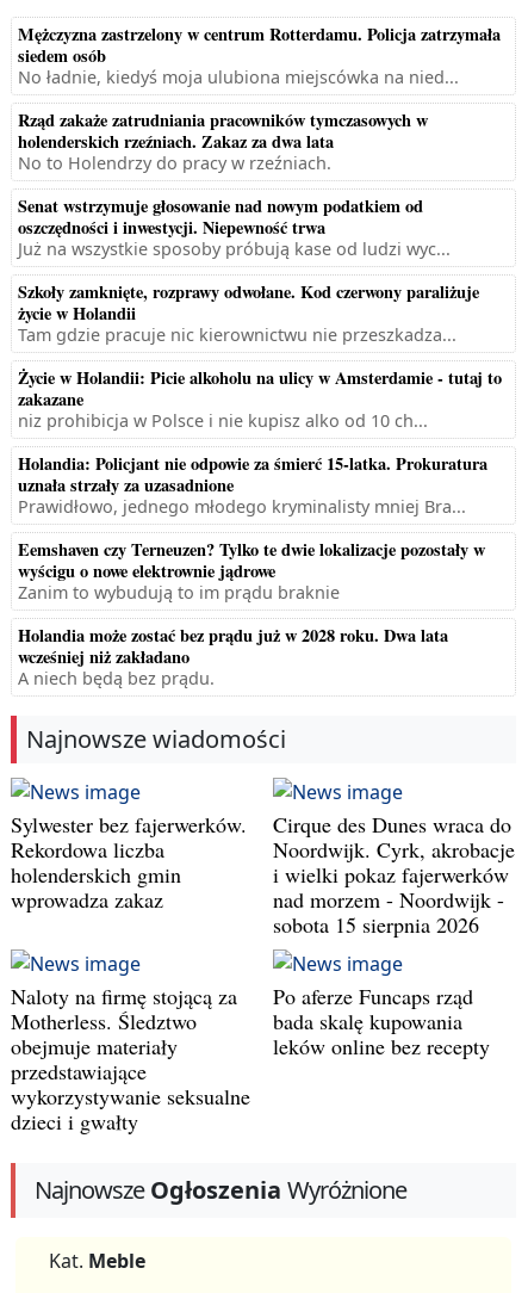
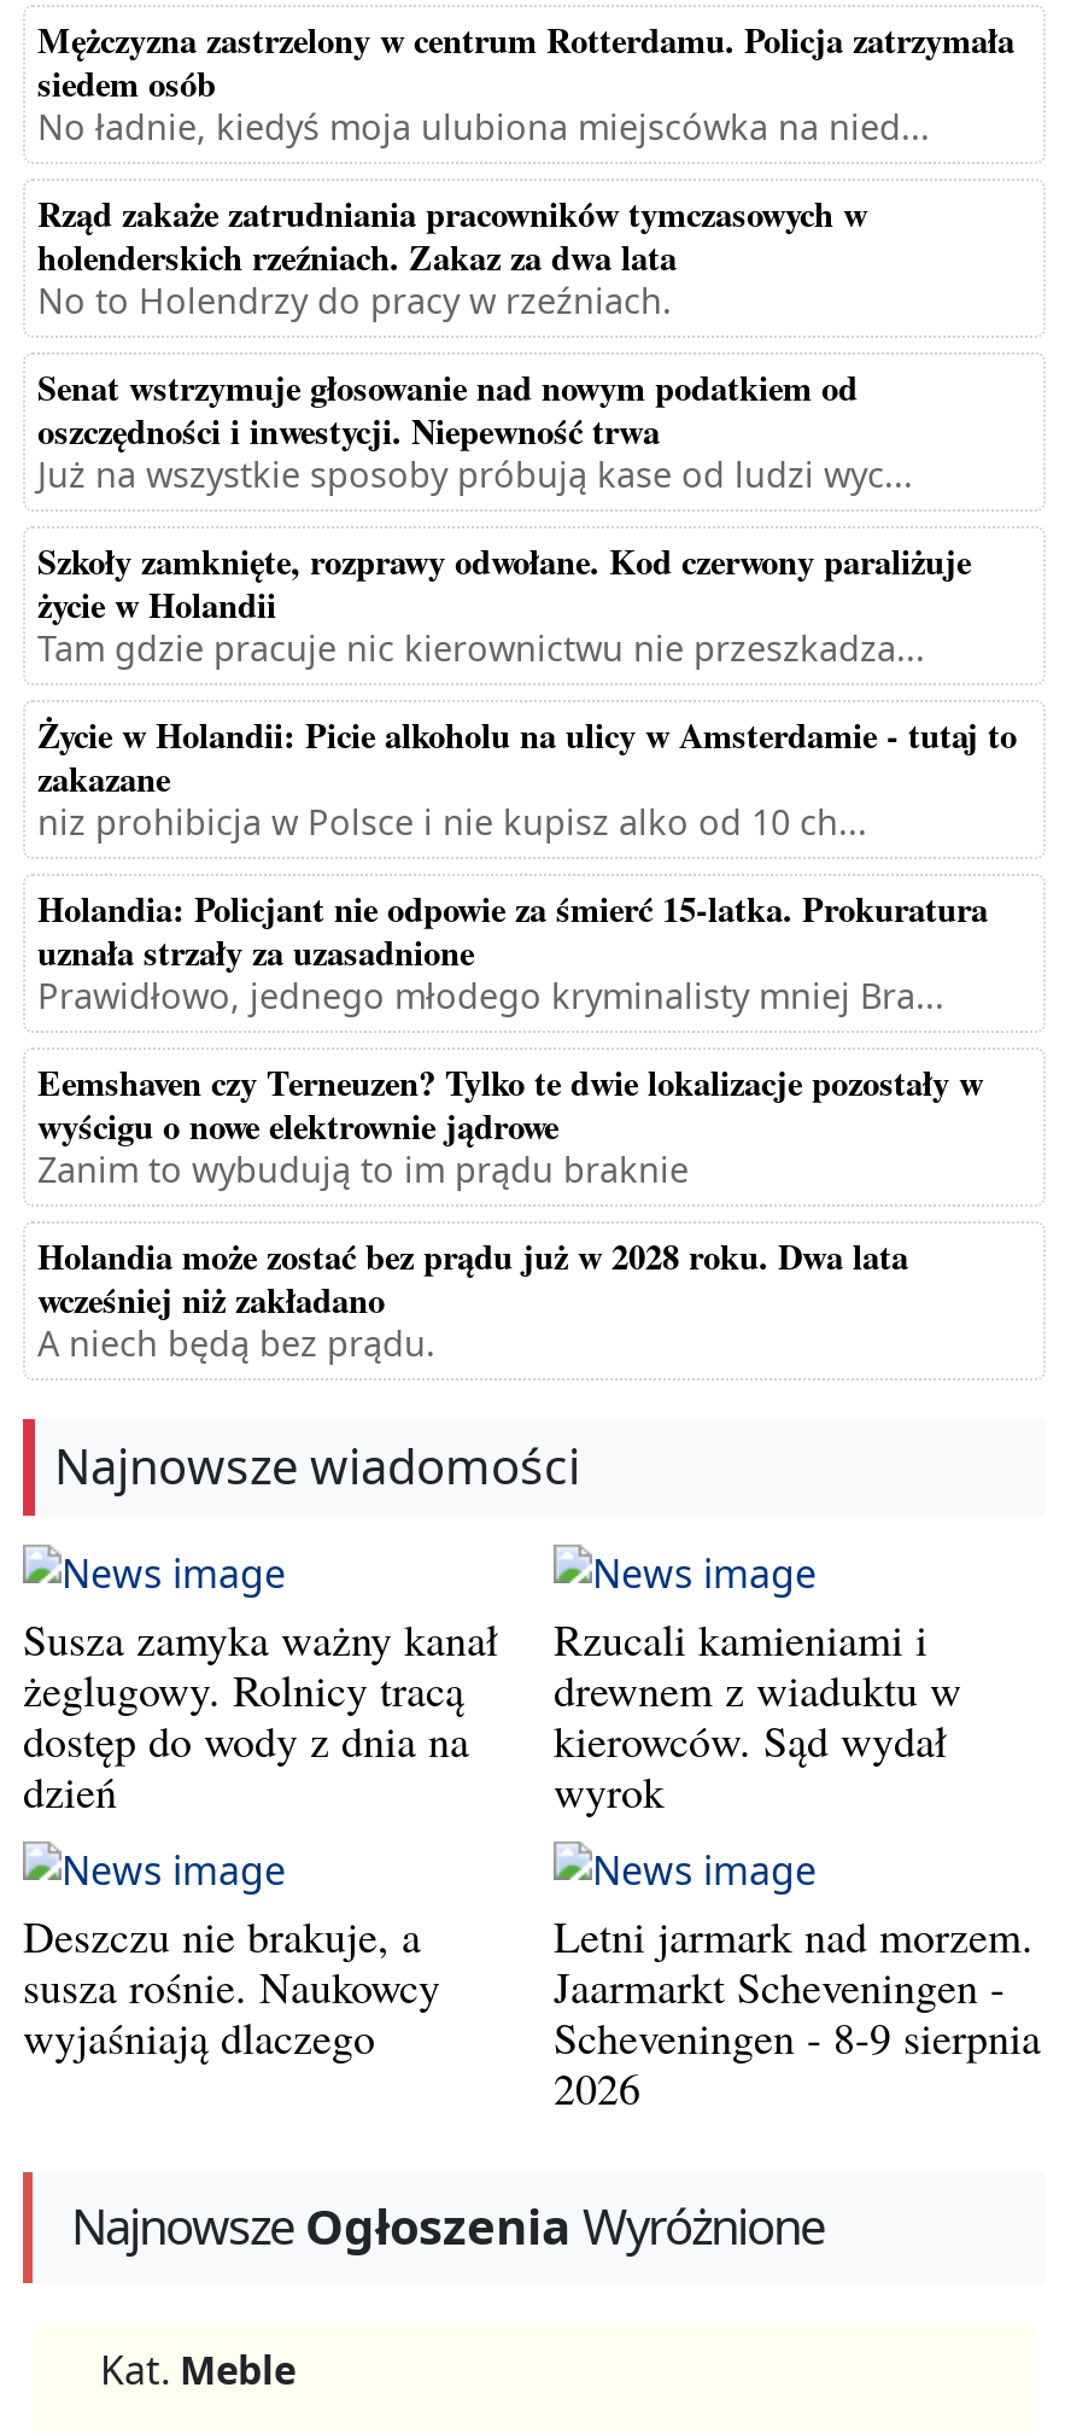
- Sylwester bez fajerwerków.
- Rekordowa liczba
- holenderskich gmin
- wprowadza zakaz
+ Susza zamyka ważny kanał
+ żeglugowy. Rolnicy tracą
+ dostęp do wody z dnia na
+ dzień

- Cirque des Dunes wraca do
- Noordwijk. Cyrk, akrobacje
- i wielki pokaz fajerwerków
- nad morzem - Noordwijk -
- sobota 15 sierpnia 2026
+ Rzucali kamieniami i
+ drewnem z wiaduktu w
+ kierowców. Sąd wydał
+ wyrok

- Naloty na firmę stojącą za
- Motherless. Śledztwo
- obejmuje materiały
- przedstawiające
- wykorzystywanie seksualne
- dzieci i gwałty
+ Deszczu nie brakuje, a
+ susza rośnie. Naukowcy
+ wyjaśniają dlaczego

- Po aferze Funcaps rząd
- bada skalę kupowania
- leków online bez recepty
+ Letni jarmark nad morzem.
+ Jaarmarkt Scheveningen -
+ Scheveningen - 8-9 sierpnia
+ 2026
